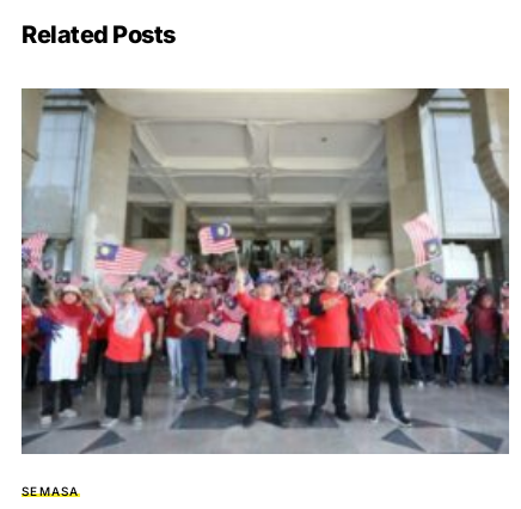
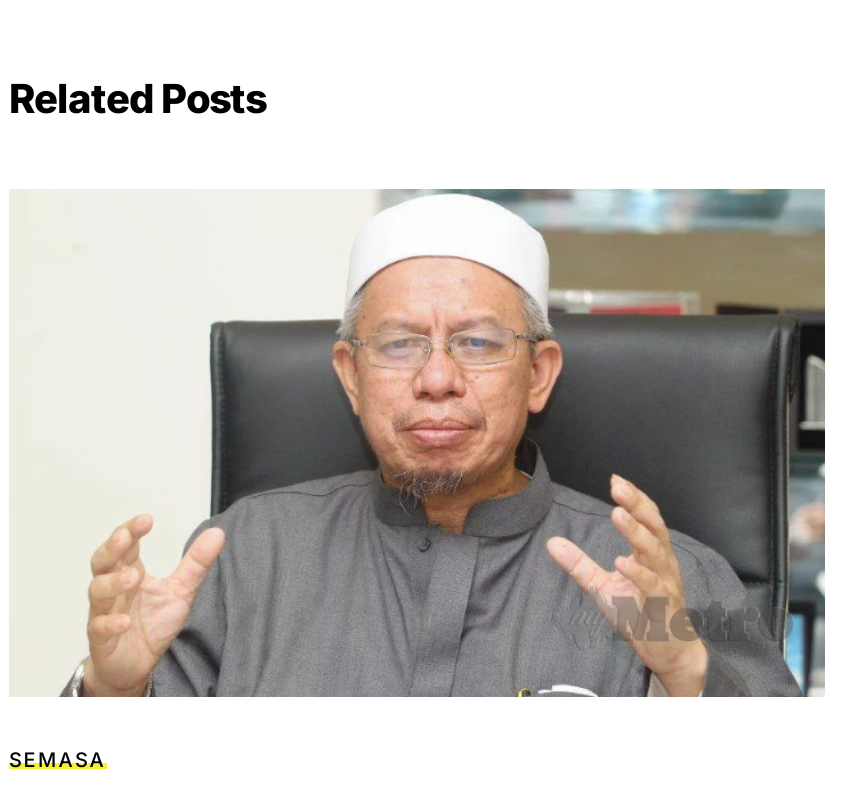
- [image]
+ [image]
